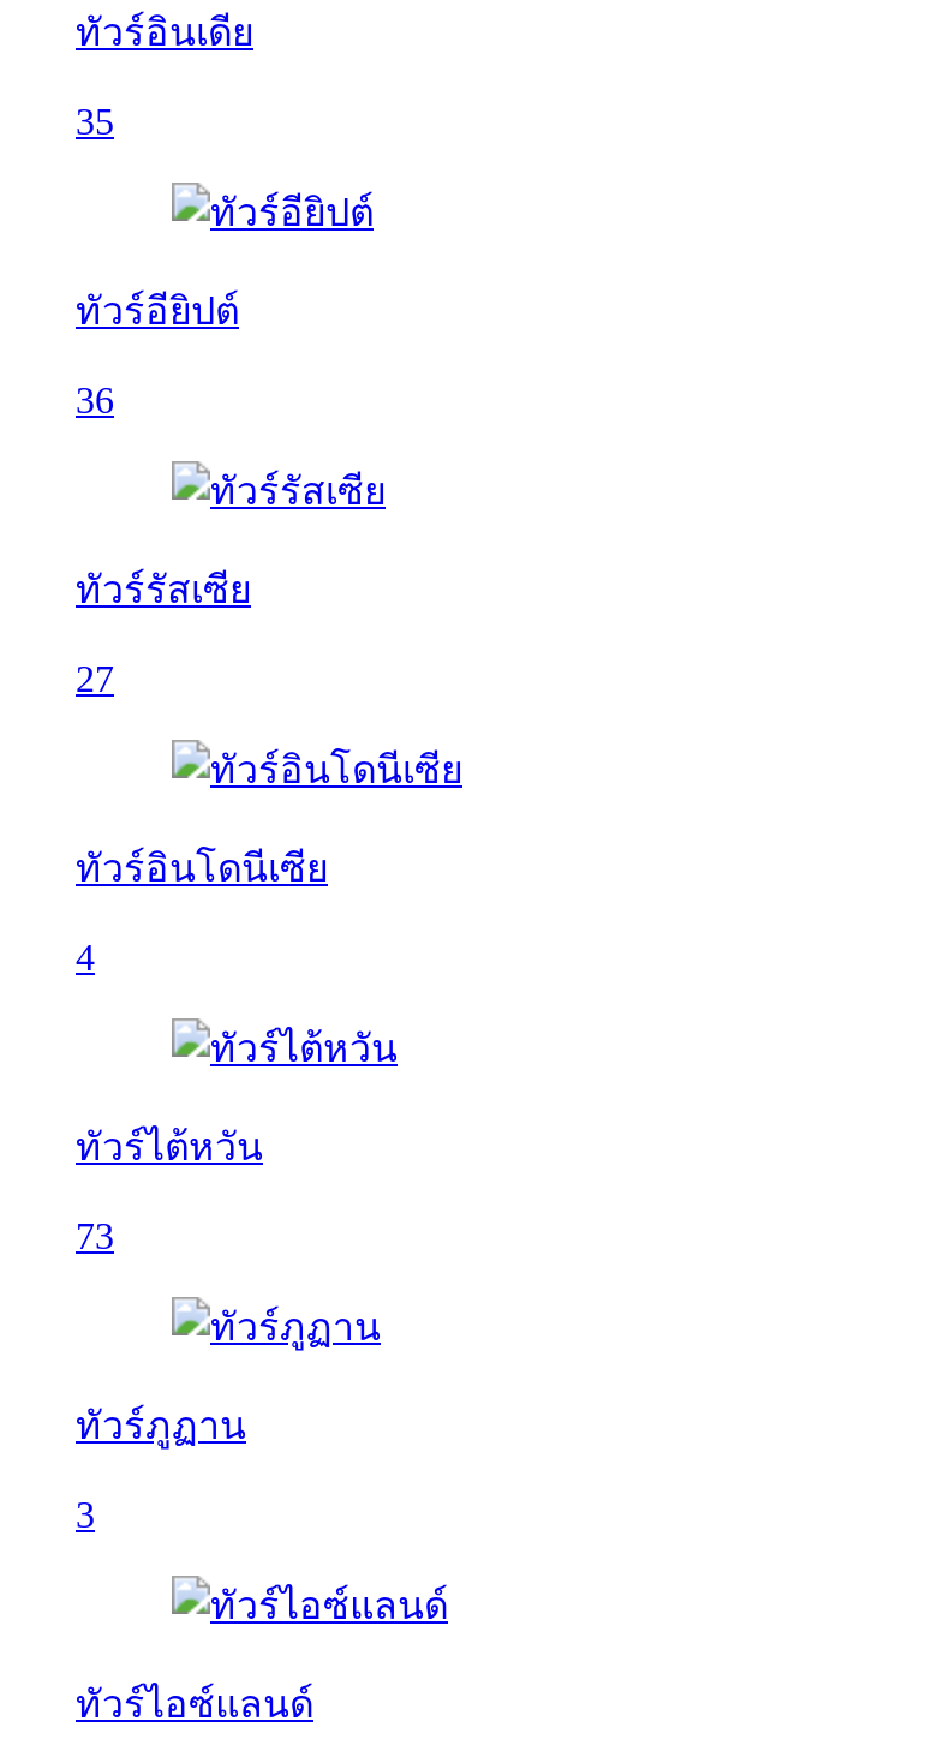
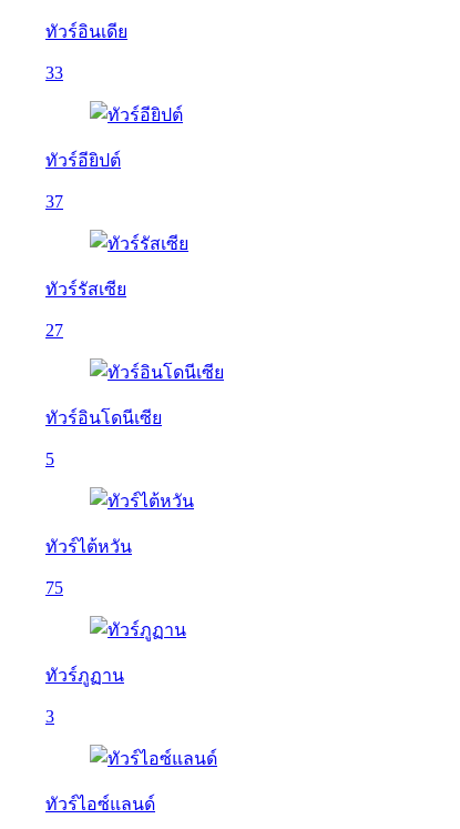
- 35
+ 33

- 36
+ 37

- 4
+ 5

- 73
+ 75
